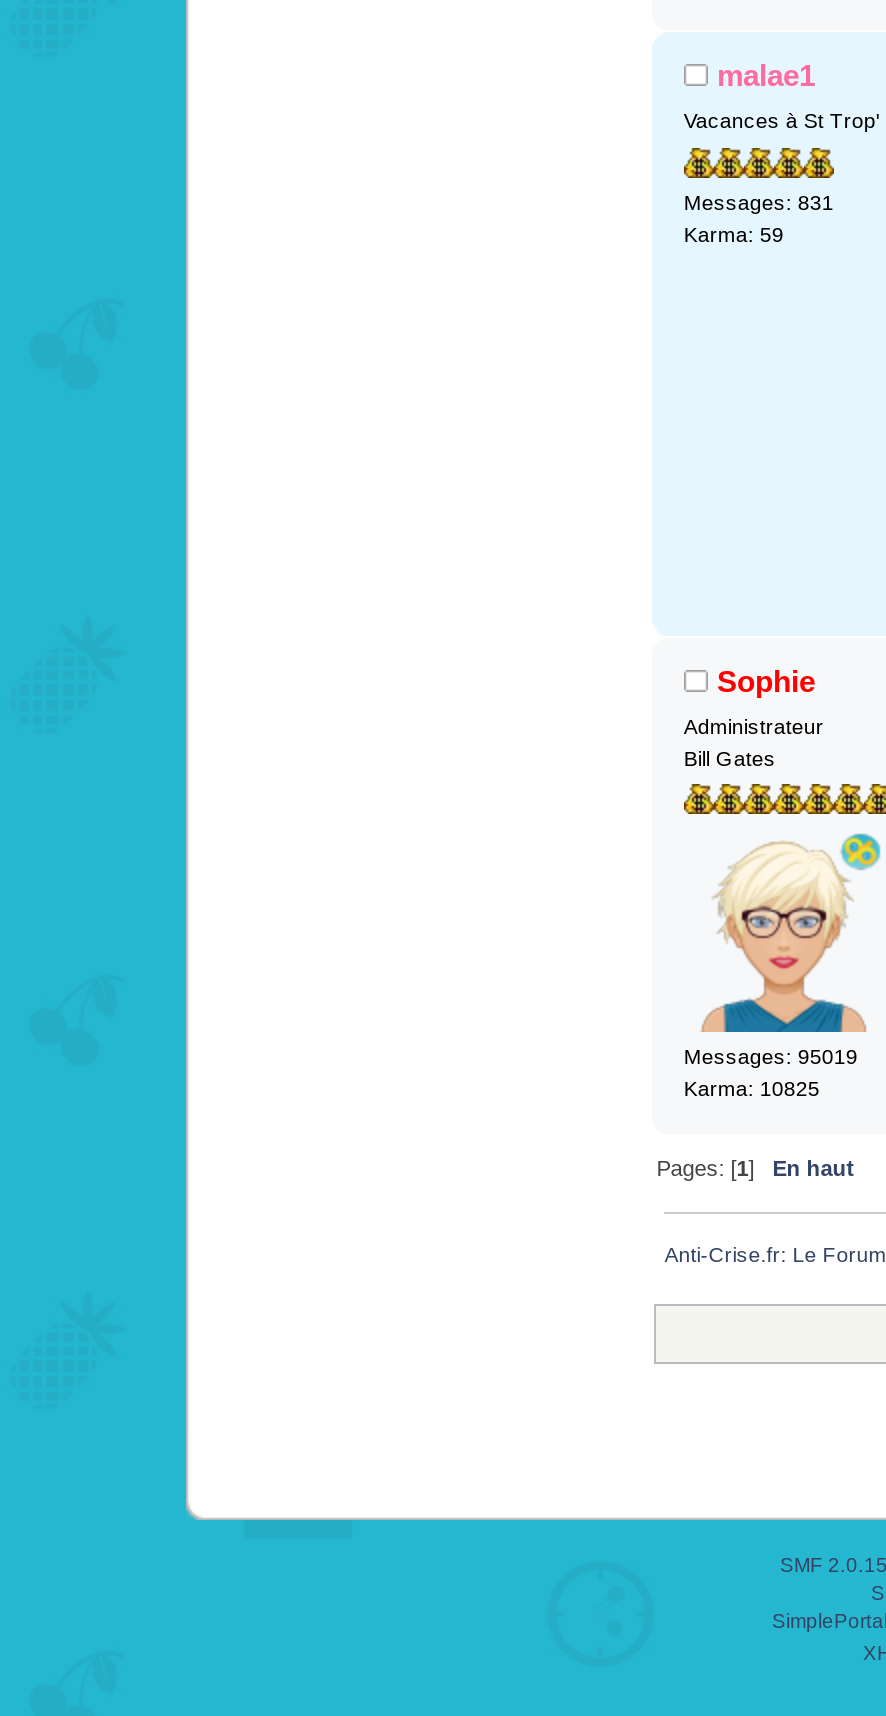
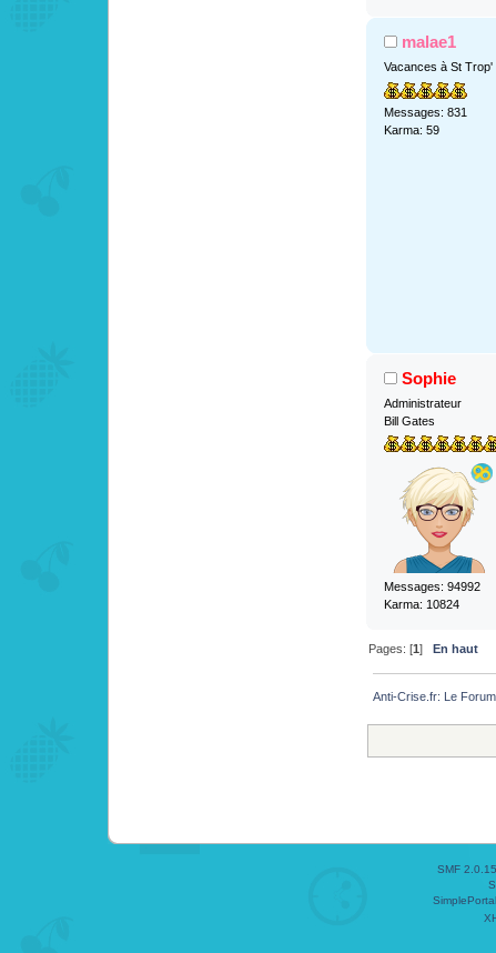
- Messages: 95019
+ Messages: 94992

- Karma: 10825
+ Karma: 10824
